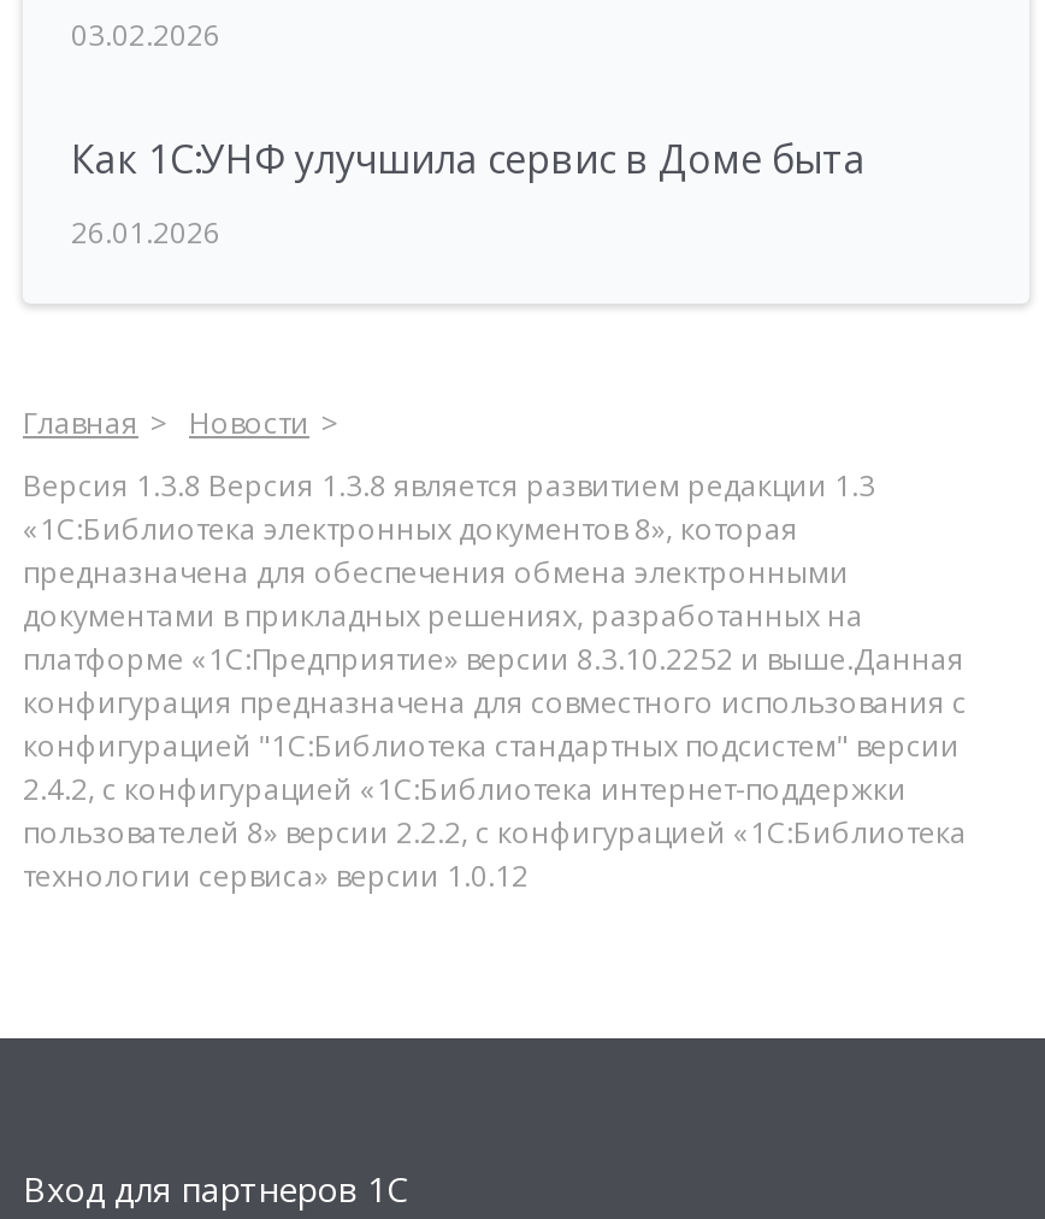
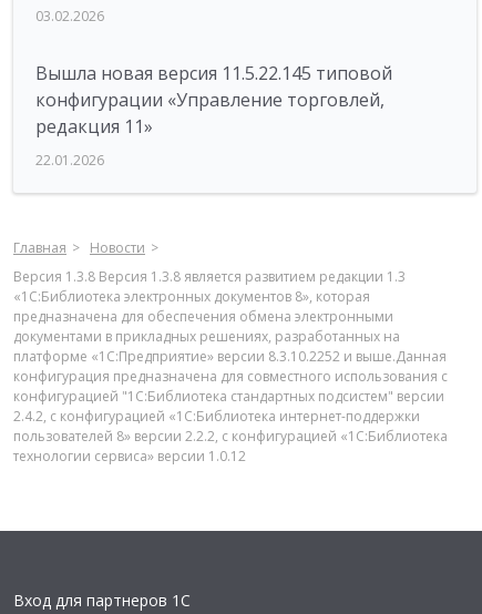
- Как 1С:УНФ улучшила сервис в Доме быта
+ Вышла новая версия 11.5.22.145 типовой
+ конфигурации «Управление торговлей,
+ редакция 11»

- 26.01.2026
+ 22.01.2026
